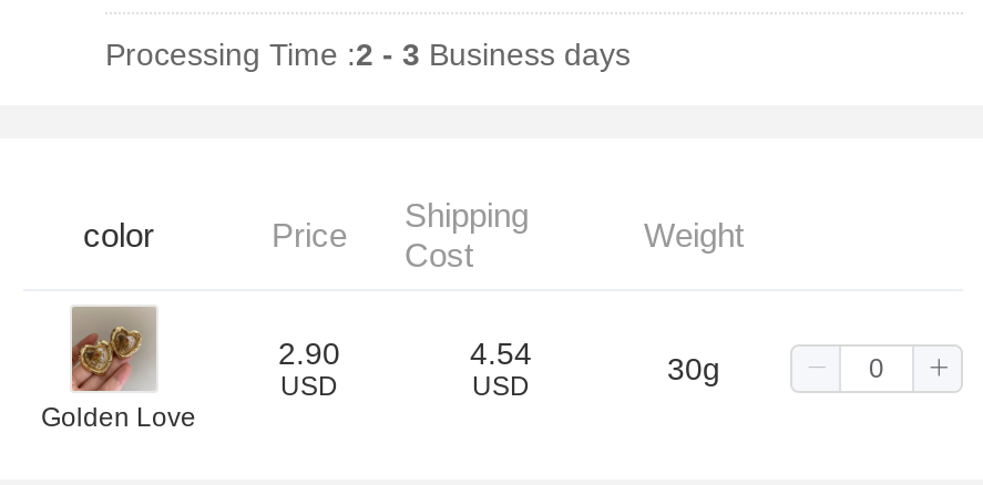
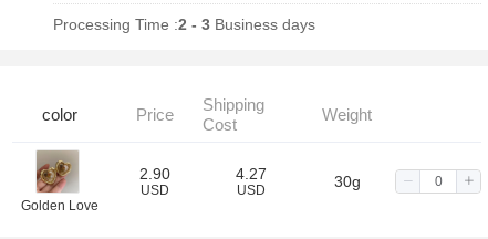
- 4.54
+ 4.27
